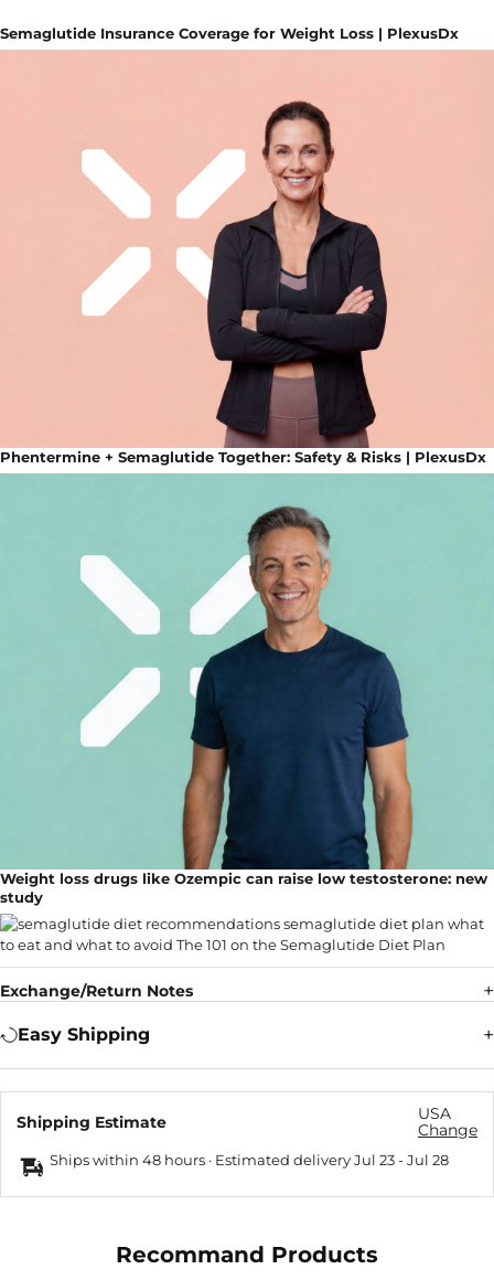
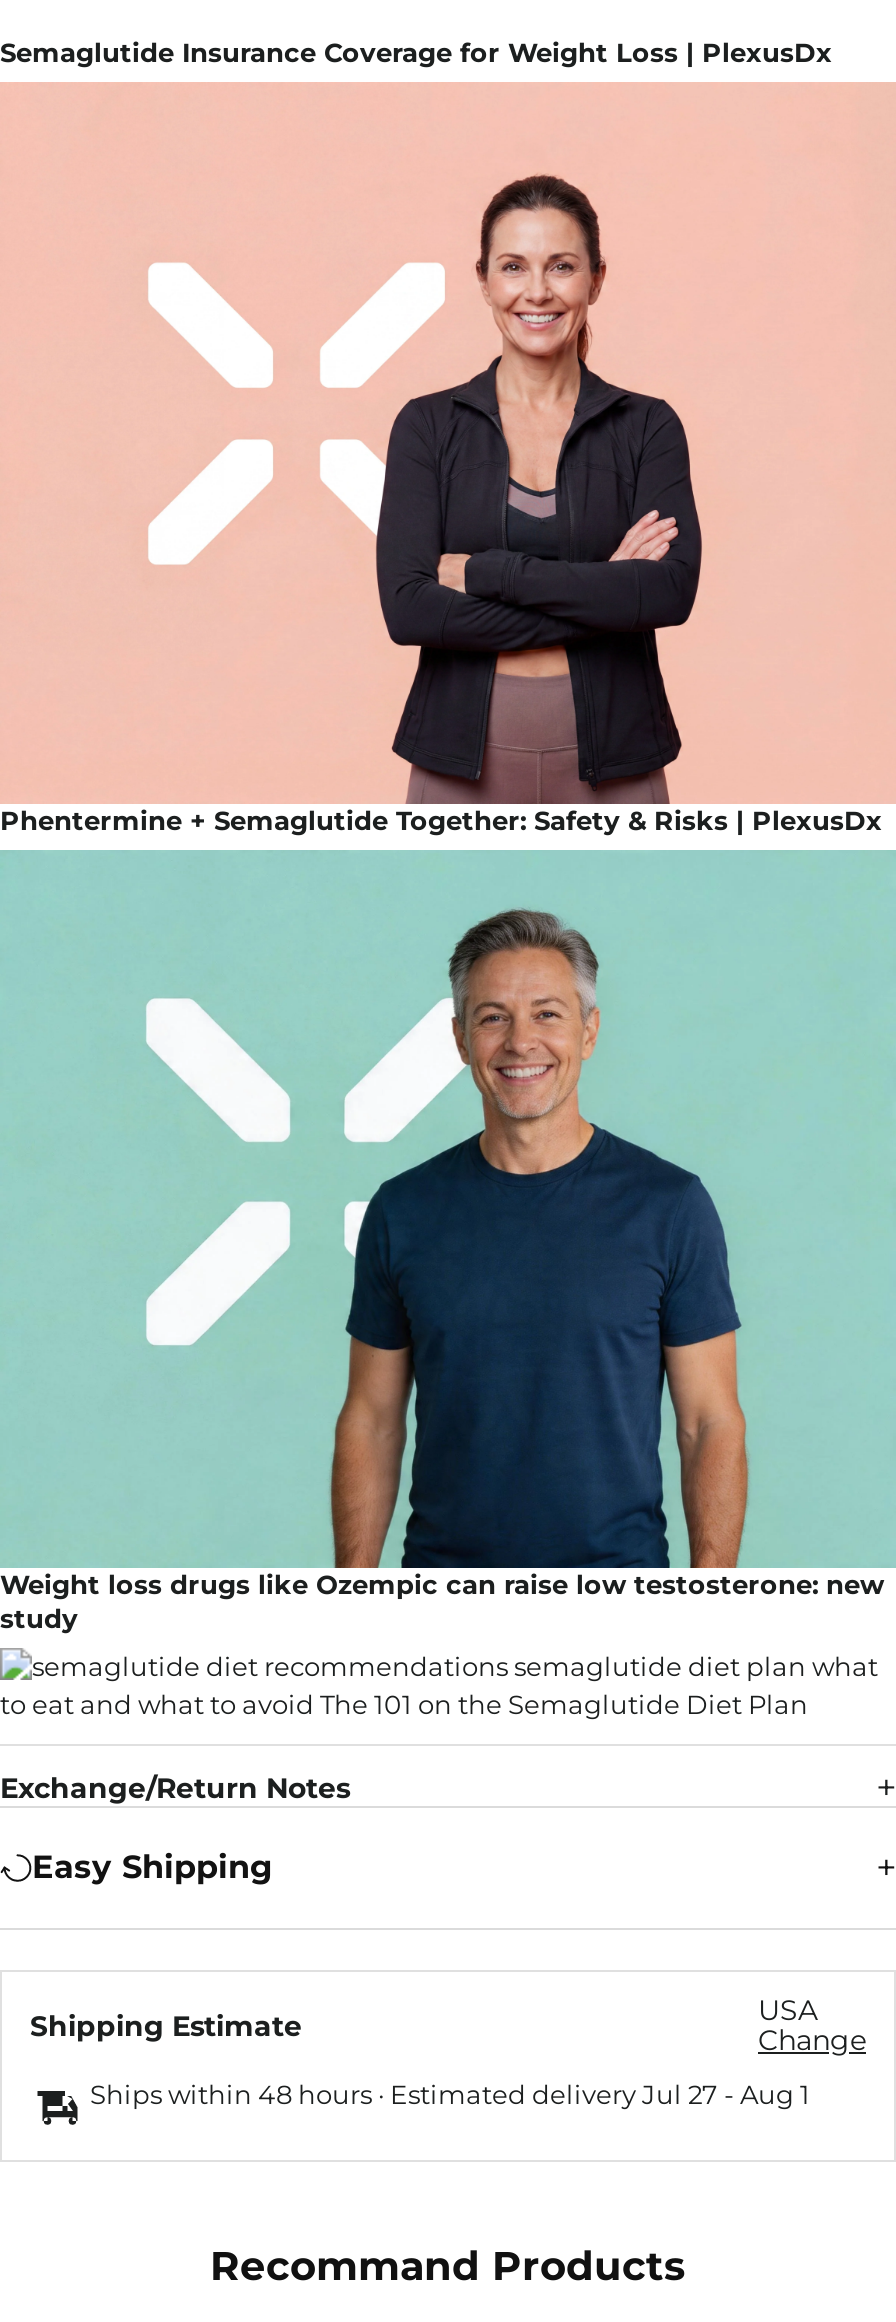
- Ships within 48 hours · Estimated delivery Jul 23 - Jul 28
+ Ships within 48 hours · Estimated delivery Jul 27 - Aug 1
